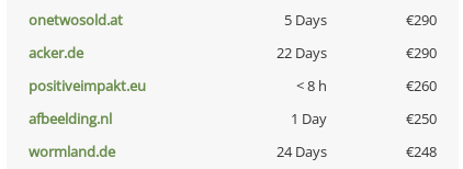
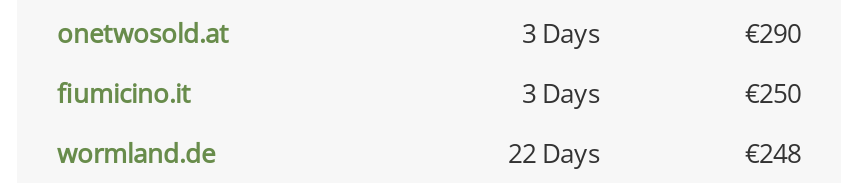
- 5 Days
+ 3 Days

- acker.de
- 22 Days
- €290
- positiveimpakt.eu
- < 8 h
- €260
- afbeelding.nl
- 1 Day
+ fiumicino.it
+ 3 Days

- 24 Days
+ 22 Days
